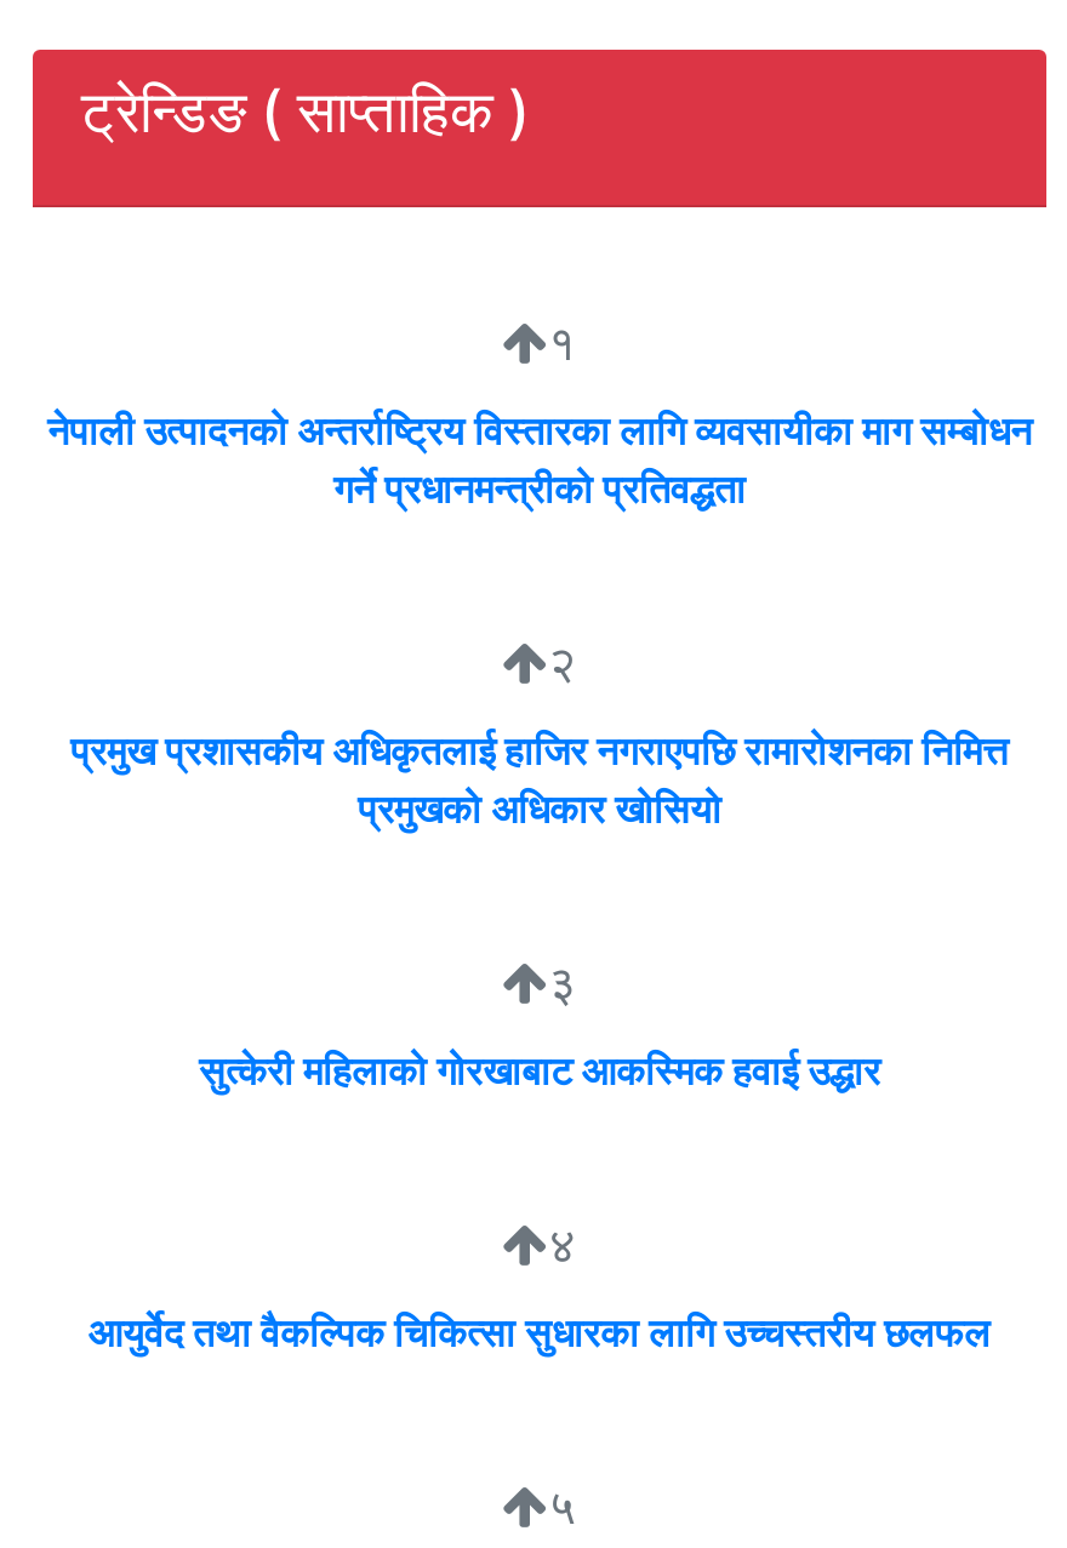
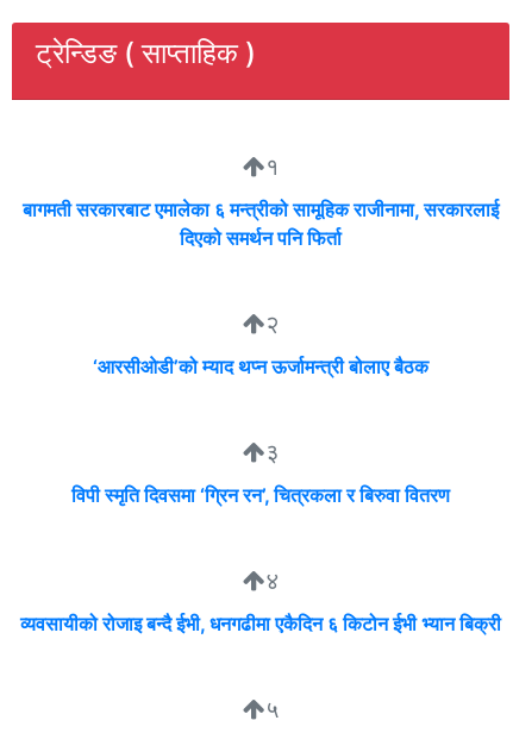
- नेपाली उत्पादनको अन्तर्राष्ट्रिय विस्तारका लागि व्यवसायीका माग सम्बोधन
- गर्ने प्रधानमन्त्रीको प्रतिवद्धता
+ बागमती सरकारबाट एमालेका ६ मन्त्रीको सामूहिक राजीनामा, सरकारलाई
+ दिएको समर्थन पनि फिर्ता

- प्रमुख प्रशासकीय अधिकृतलाई हाजिर नगराएपछि रामारोशनका निमित्त
- प्रमुखको अधिकार खोसियो
+ ‘आरसीओडी’को म्याद थप्न ऊर्जामन्त्री बोलाए बैठक

- सुत्केरी महिलाको गोरखाबाट आकस्मिक हवाई उद्धार
+ विपी स्मृति दिवसमा ‘ग्रिन रन’, चित्रकला र बिरुवा वितरण

- आयुर्वेद तथा वैकल्पिक चिकित्सा सुधारका लागि उच्चस्तरीय छलफल
+ व्यवसायीको रोजाइ बन्दै ईभी, धनगढीमा एकैदिन ६ किटोन ईभी भ्यान बिक्री
